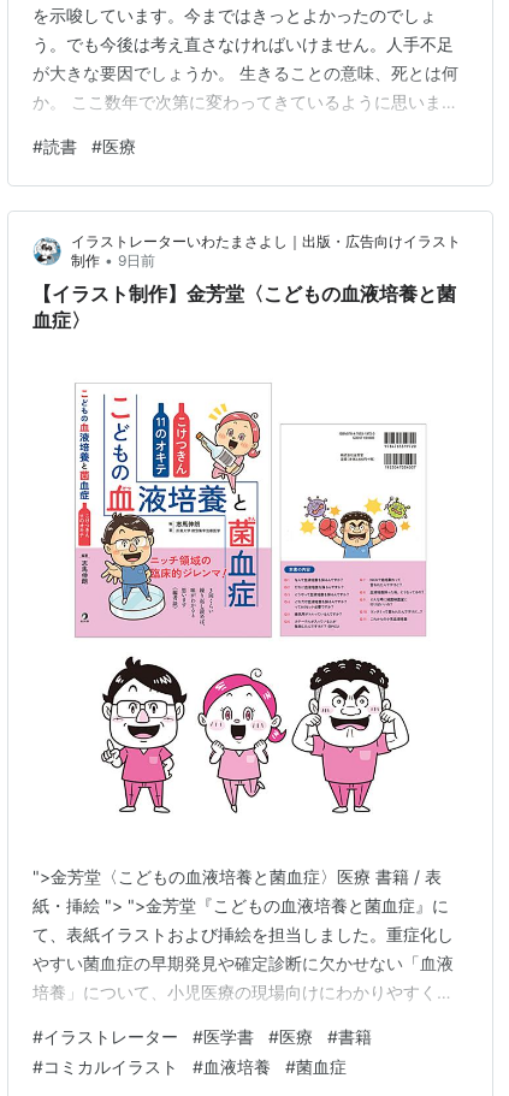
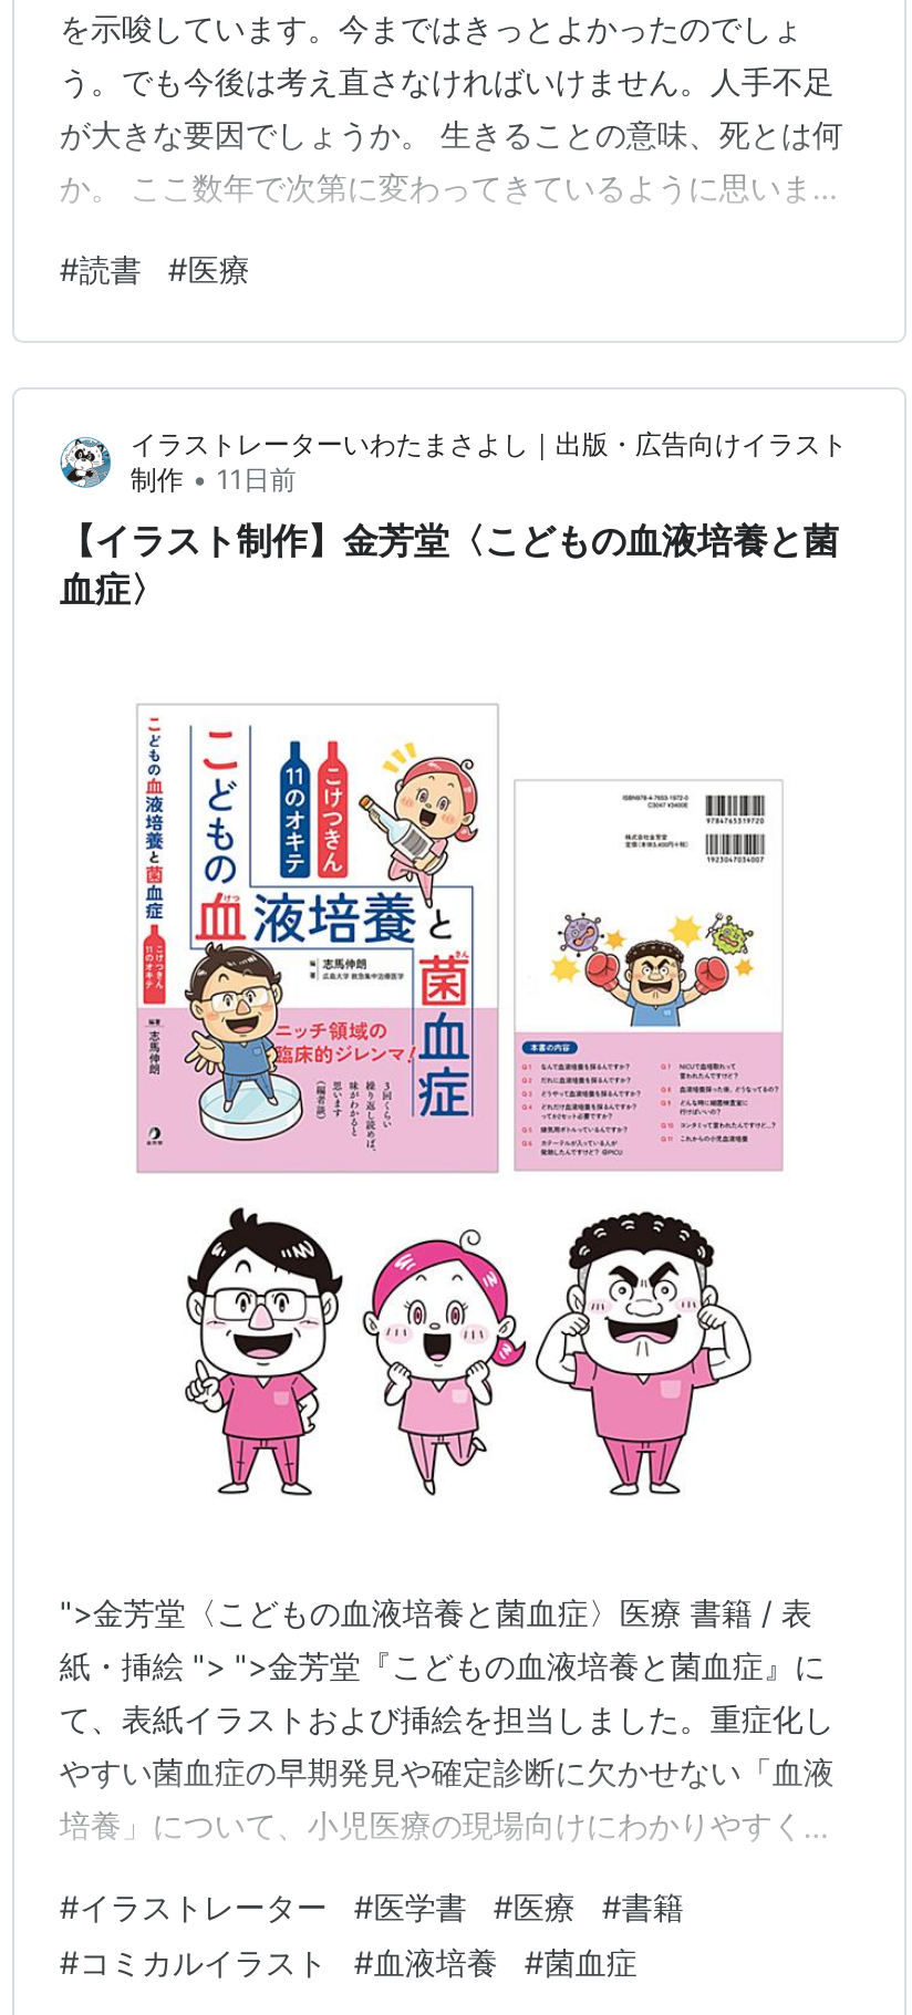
- 制作 • 9日前
+ 制作 • 11日前
